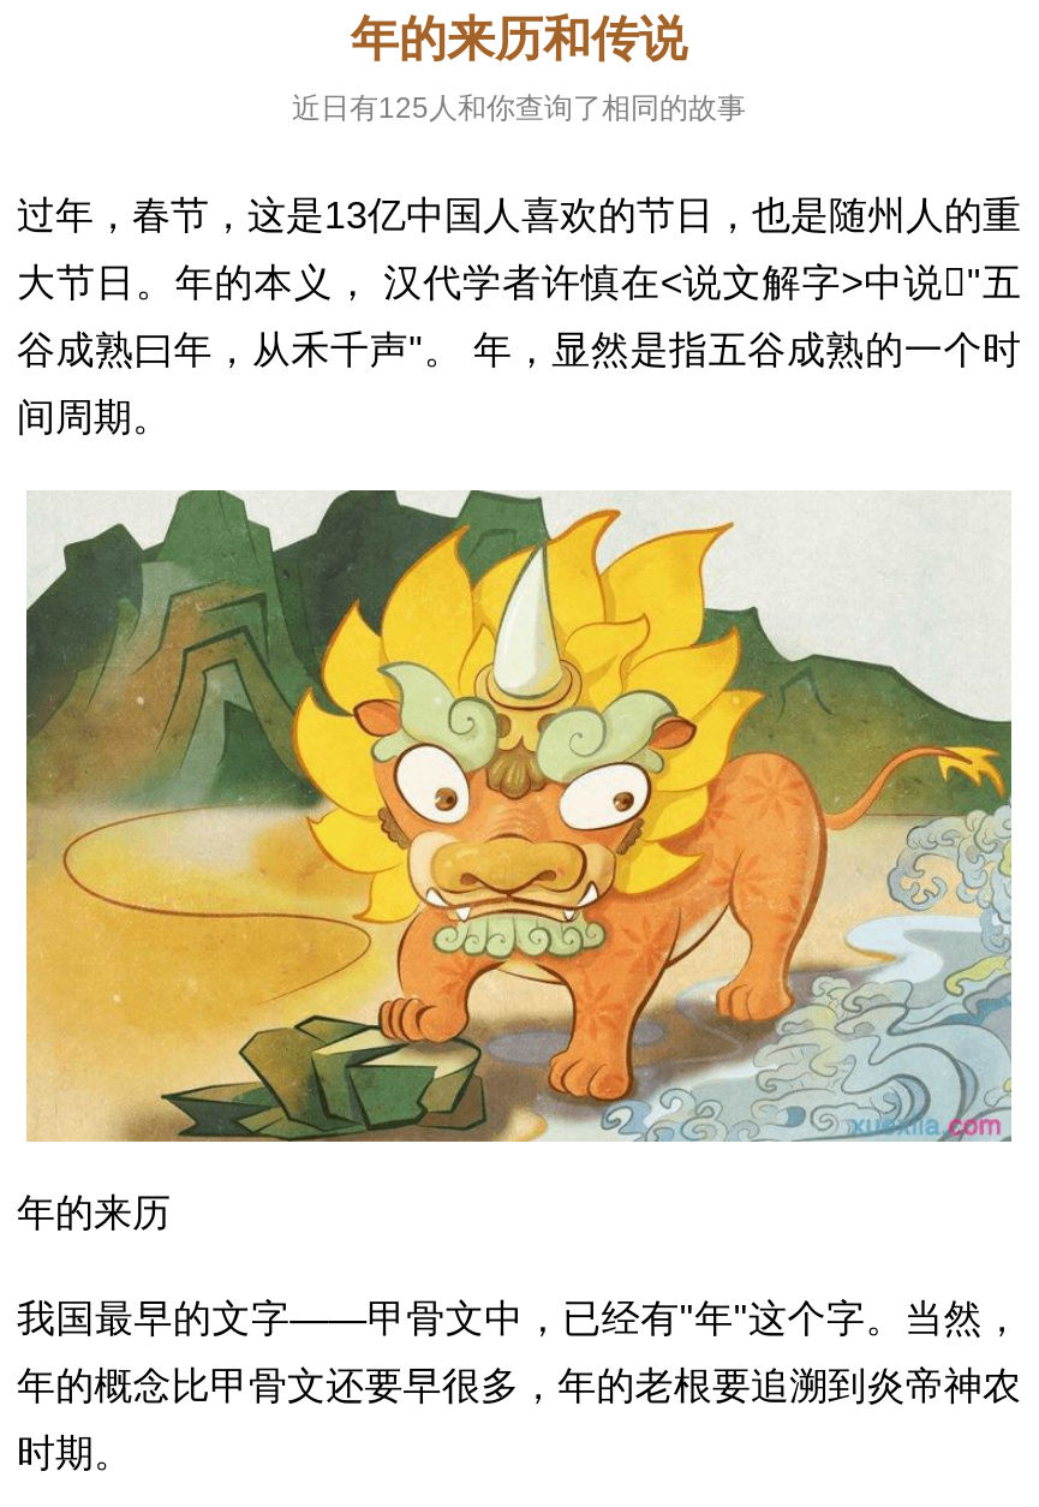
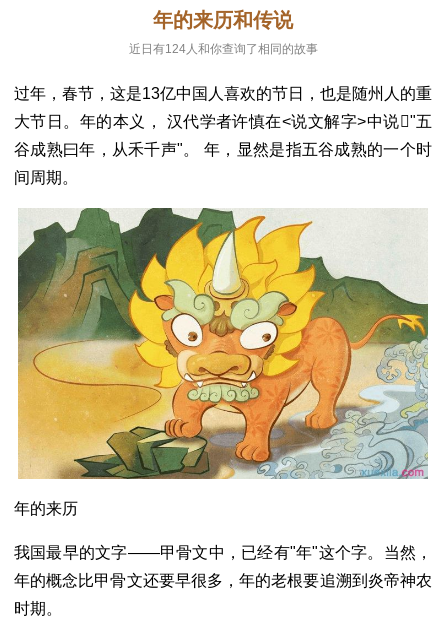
- 近日有125人和你查询了相同的故事
+ 近日有124人和你查询了相同的故事
